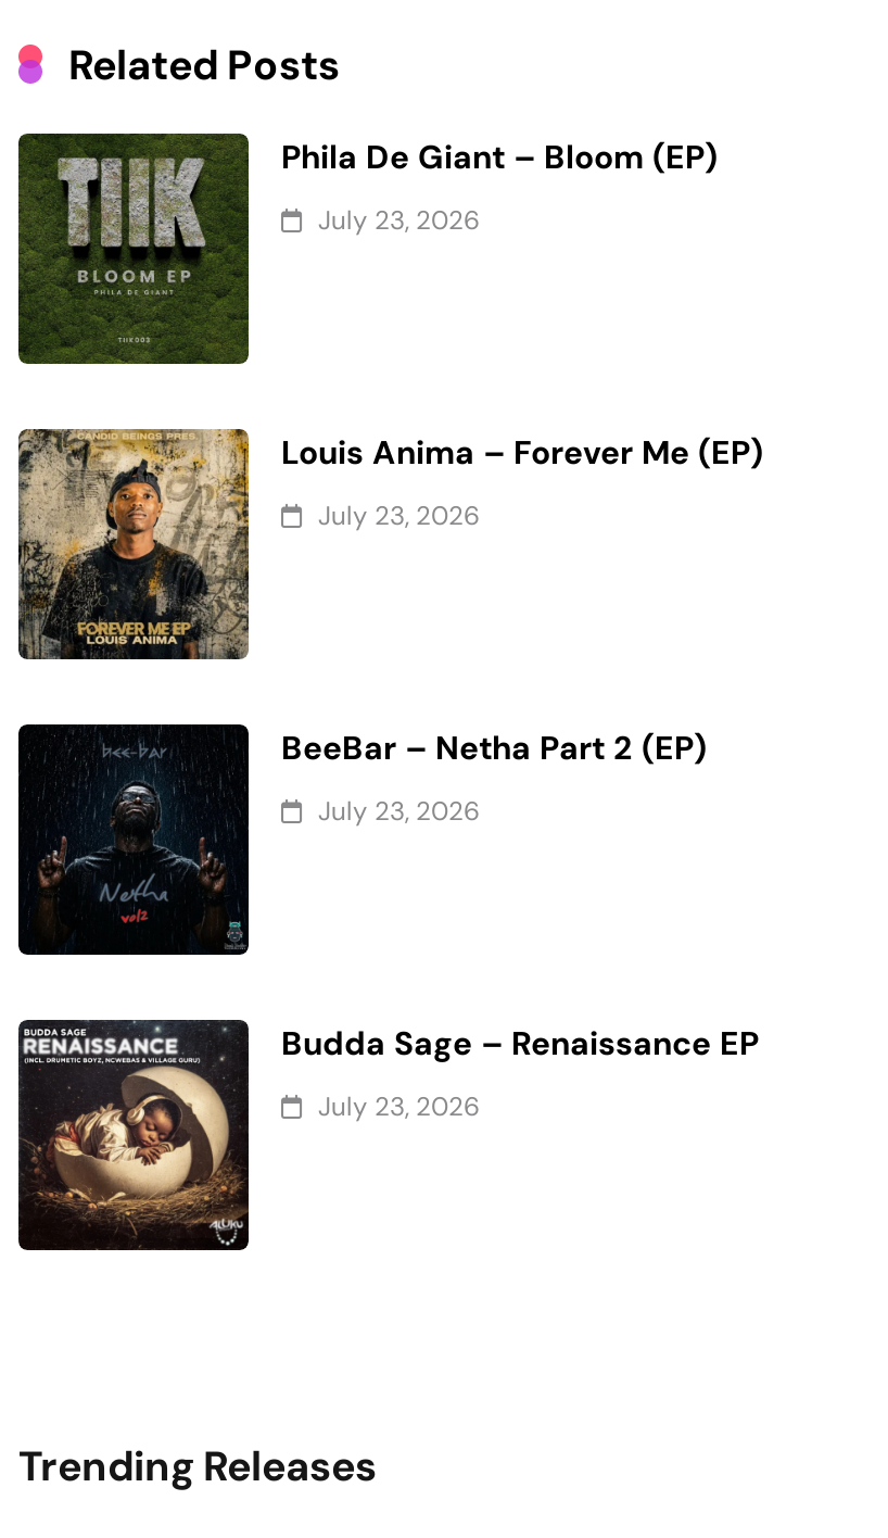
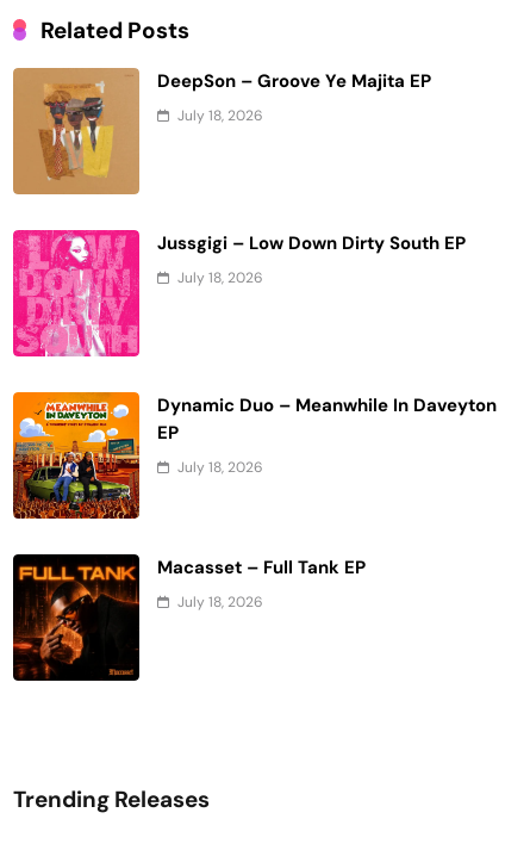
- [image]
- Phila De Giant – Bloom (EP)
+ [image]
+ DeepSon – Groove Ye Majita EP

- July 23, 2026
+ July 18, 2026

- [image]
- Louis Anima – Forever Me (EP)
+ [image]
+ Jussgigi – Low Down Dirty South EP

- July 23, 2026
+ July 18, 2026

- [image]
- BeeBar – Netha Part 2 (EP)
+ [image]
+ Dynamic Duo – Meanwhile In Daveyton
+ EP

- July 23, 2026
+ July 18, 2026

- [image]
- Budda Sage – Renaissance EP
+ [image]
+ Macasset – Full Tank EP

- July 23, 2026
+ July 18, 2026
